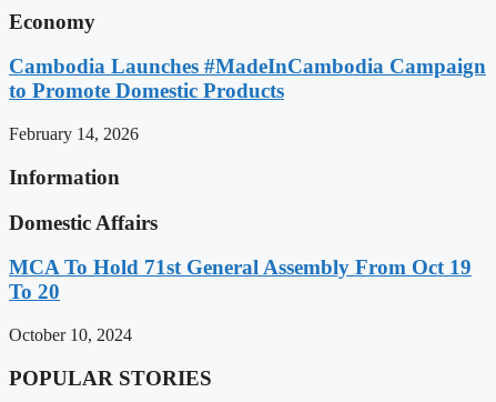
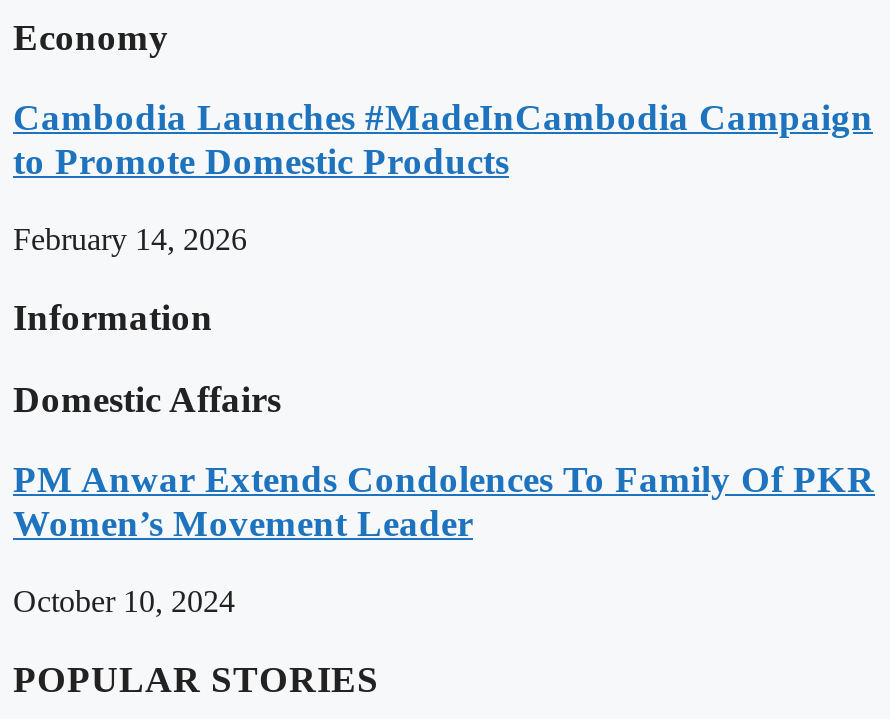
- MCA To Hold 71st General Assembly From Oct 19
- To 20
+ PM Anwar Extends Condolences To Family Of PKR
+ Women’s Movement Leader
